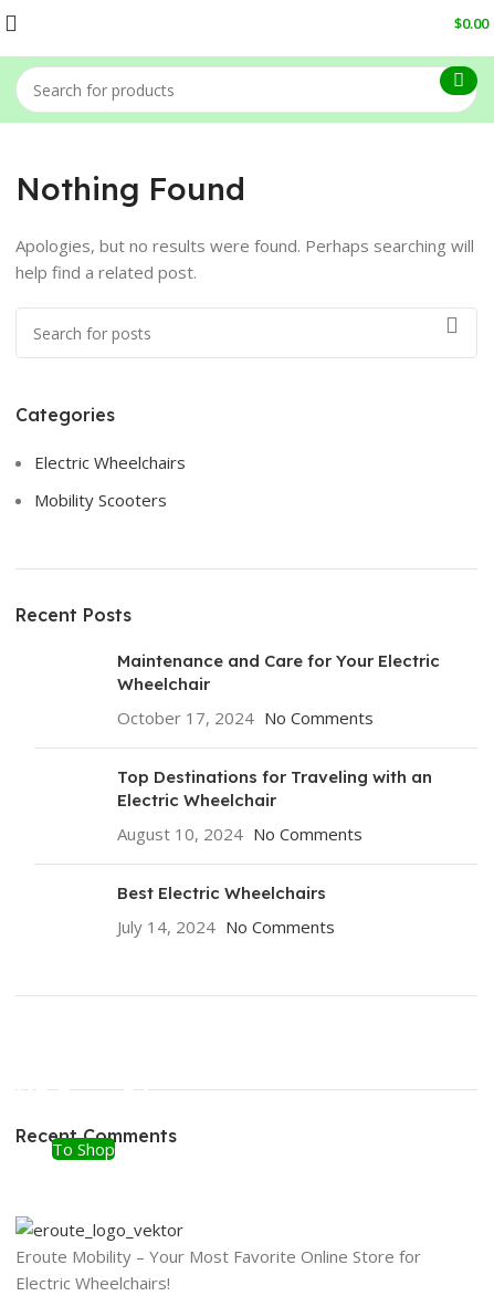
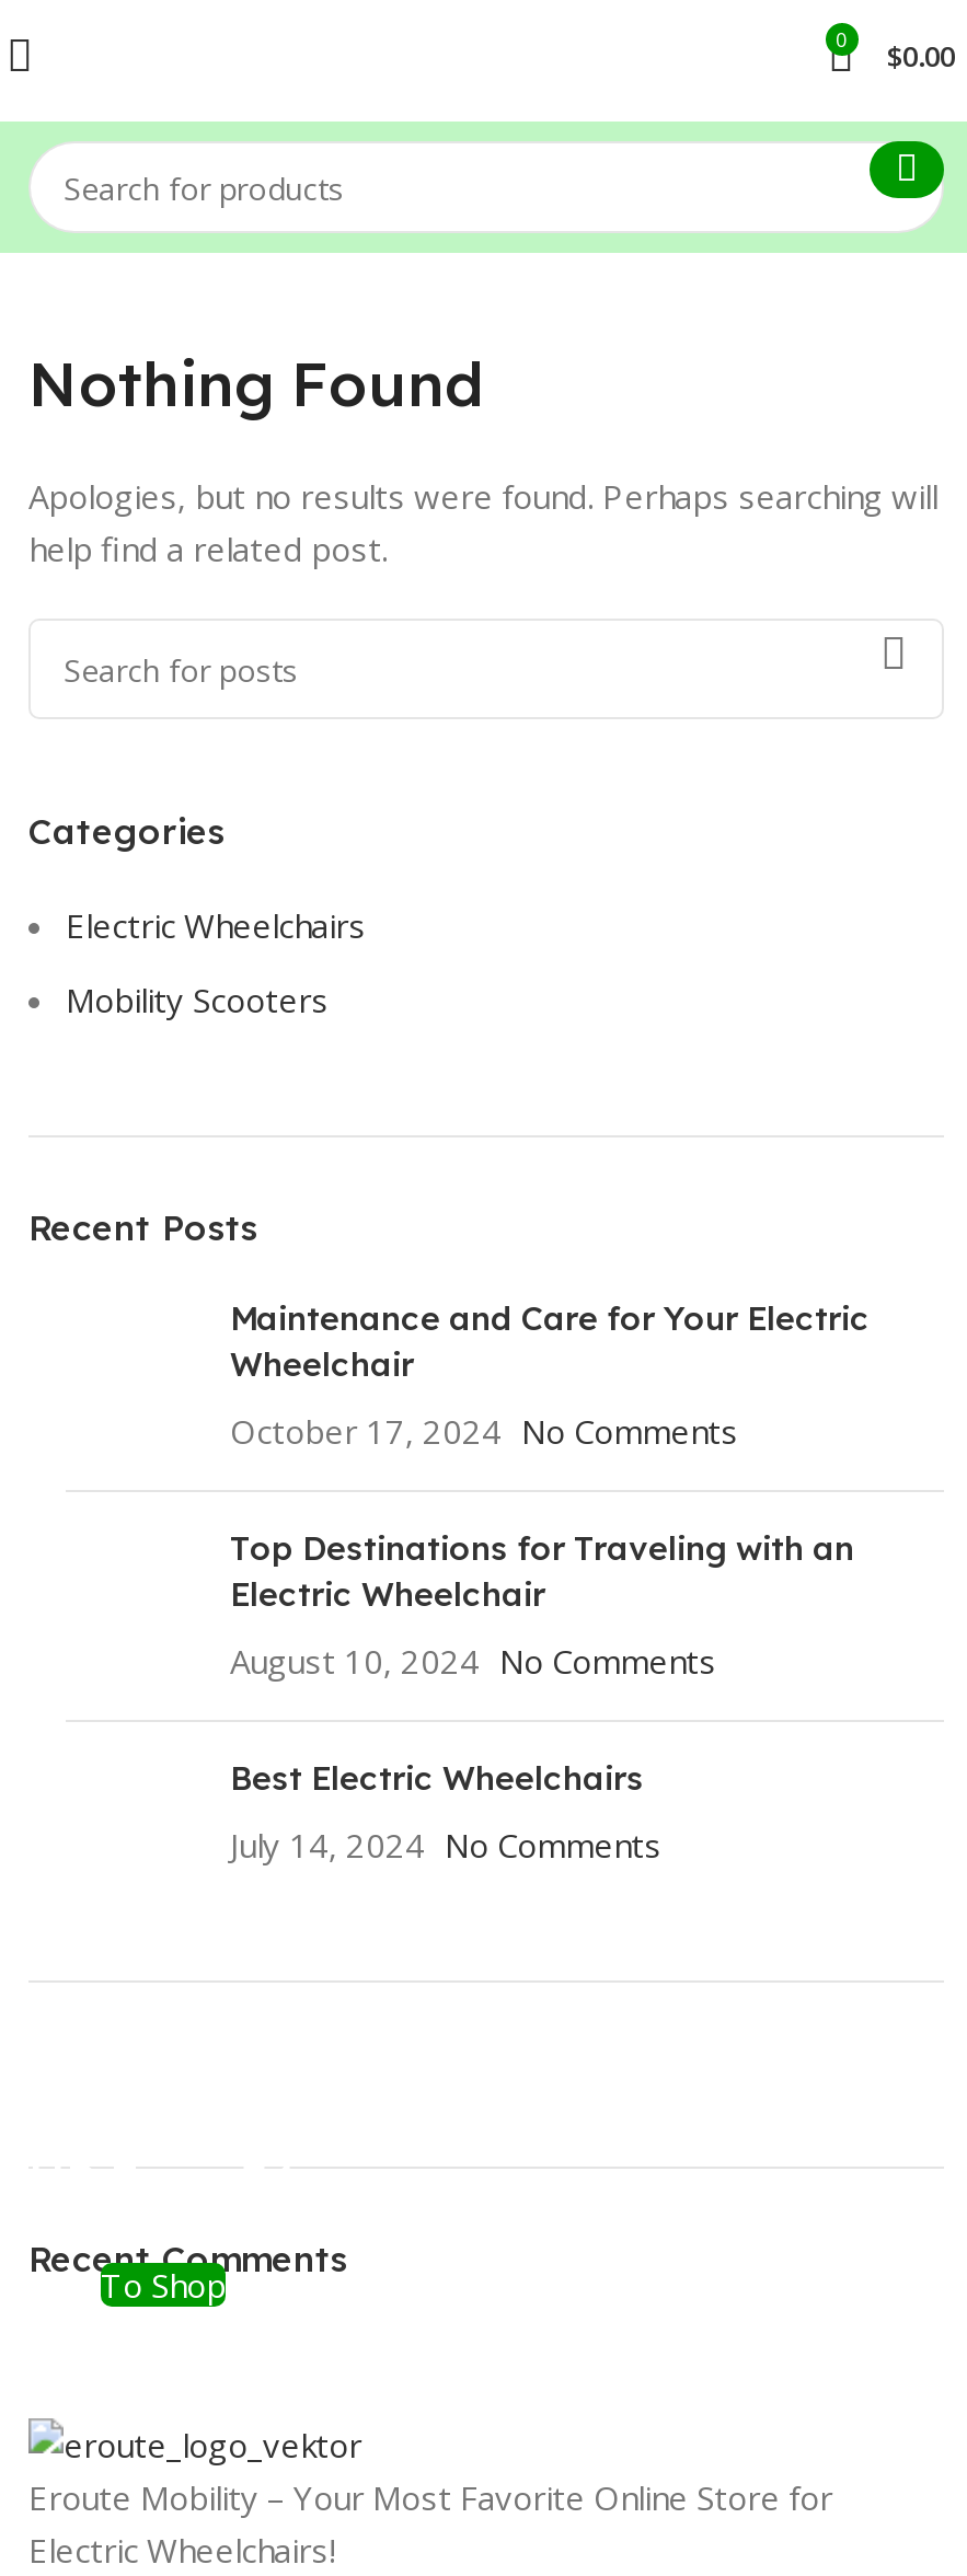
+ 0
